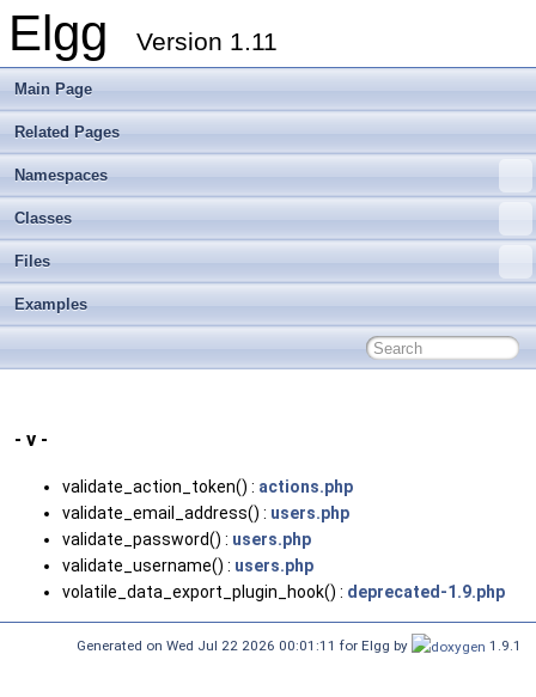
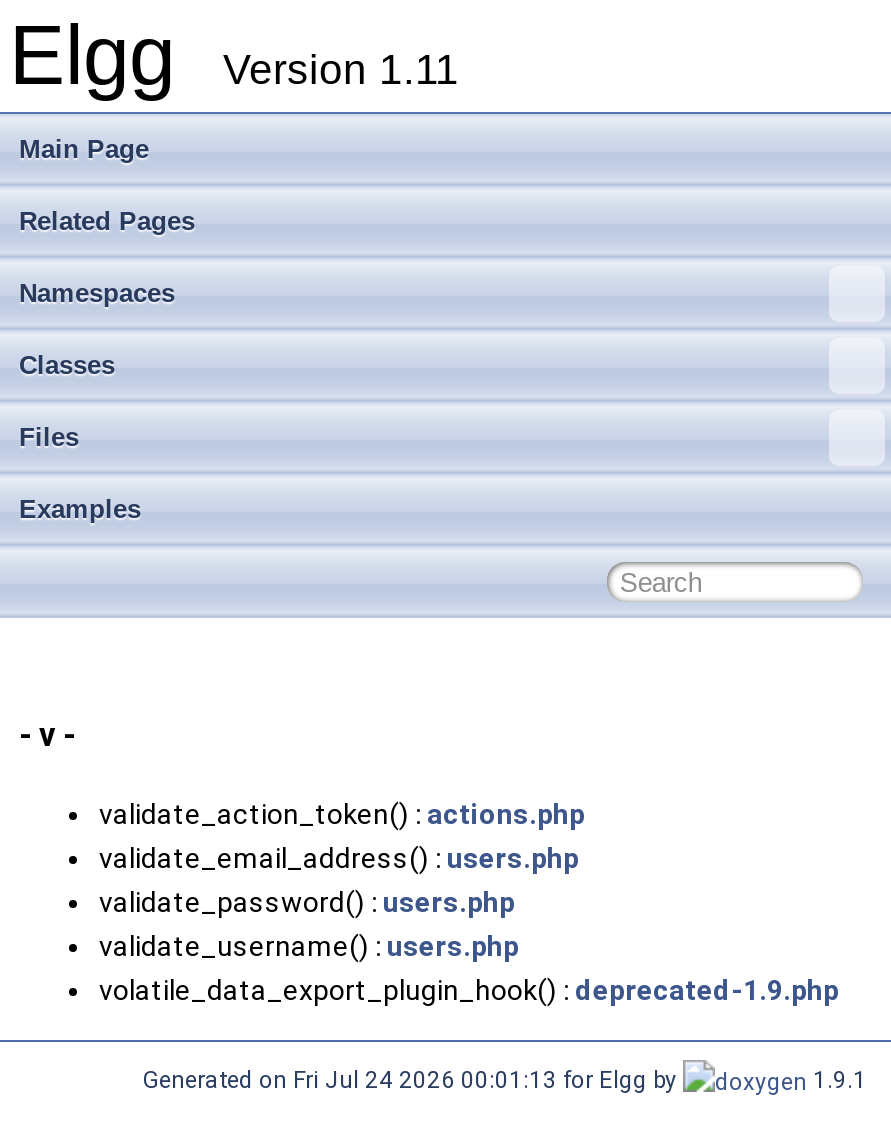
- Generated on Wed Jul 22 2026 00:01:11 for Elgg by
+ Generated on Fri Jul 24 2026 00:01:13 for Elgg by
